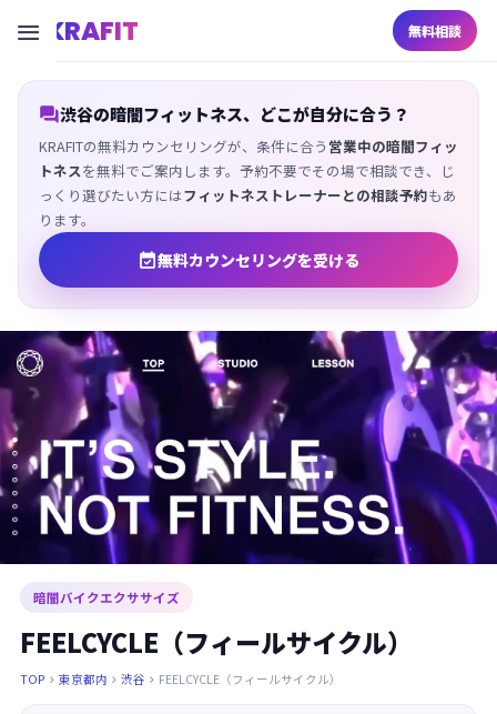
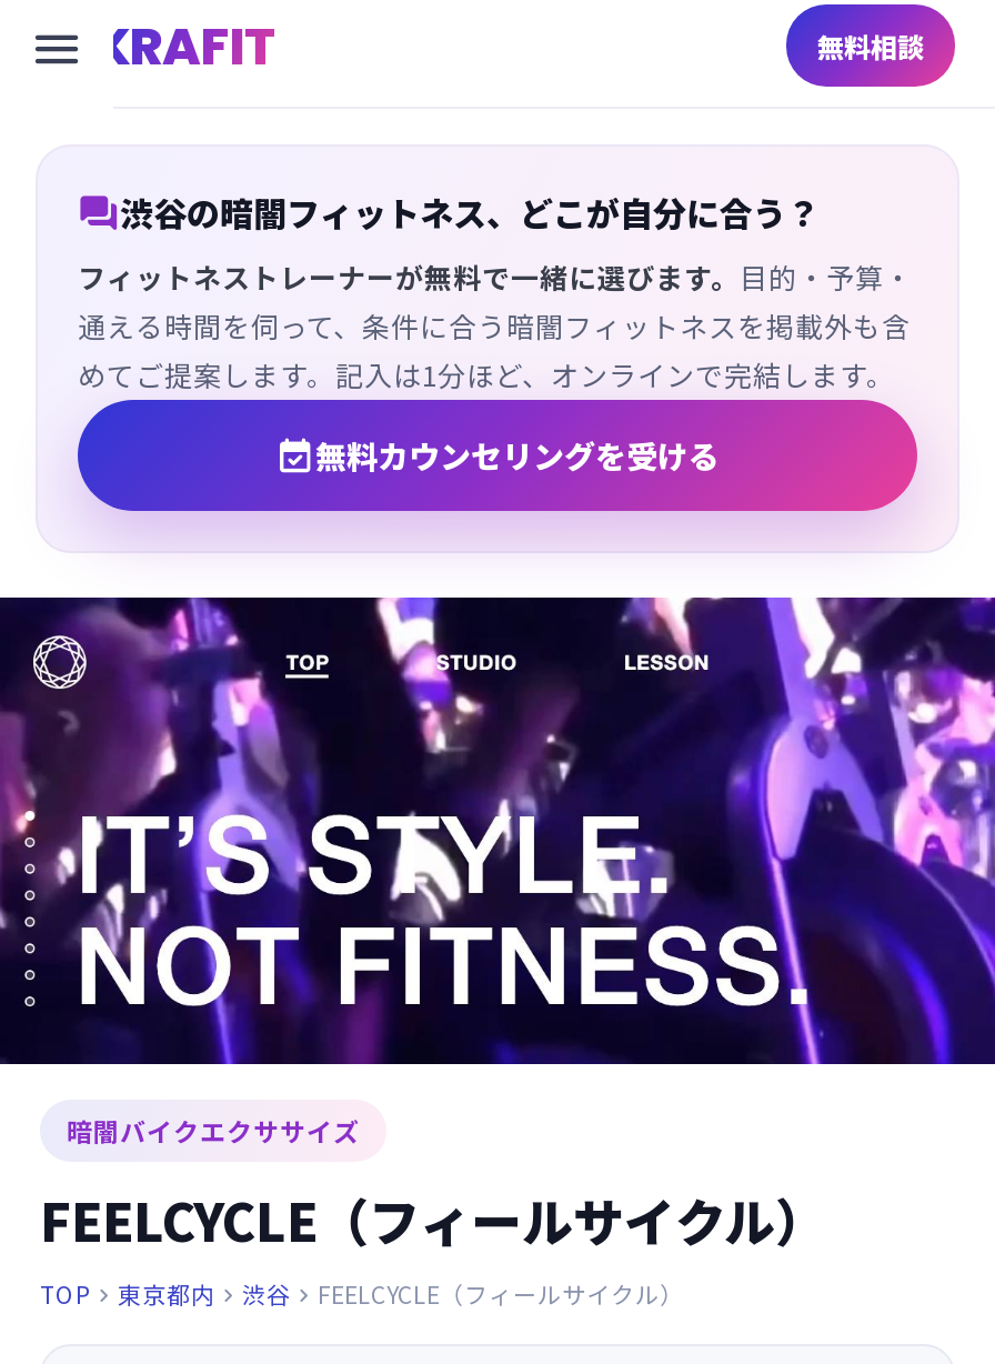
- KRAFITの無料カウンセリングが、条件に合う営業中の暗闇フィッ
- トネスを無料でご案内します。予約不要でその場で相談でき、じ
- っくり選びたい方にはフィットネストレーナーとの相談予約もあ
- ります。
+ フィットネストレーナーが無料で一緒に選びます。目的・予算・
+ 通える時間を伺って、条件に合う暗闇フィットネスを掲載外も含
+ めてご提案します。記入は1分ほど、オンラインで完結します。
